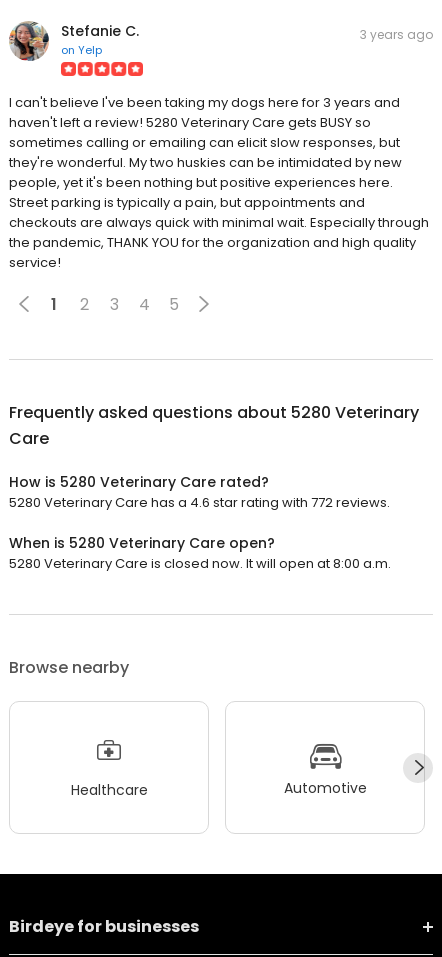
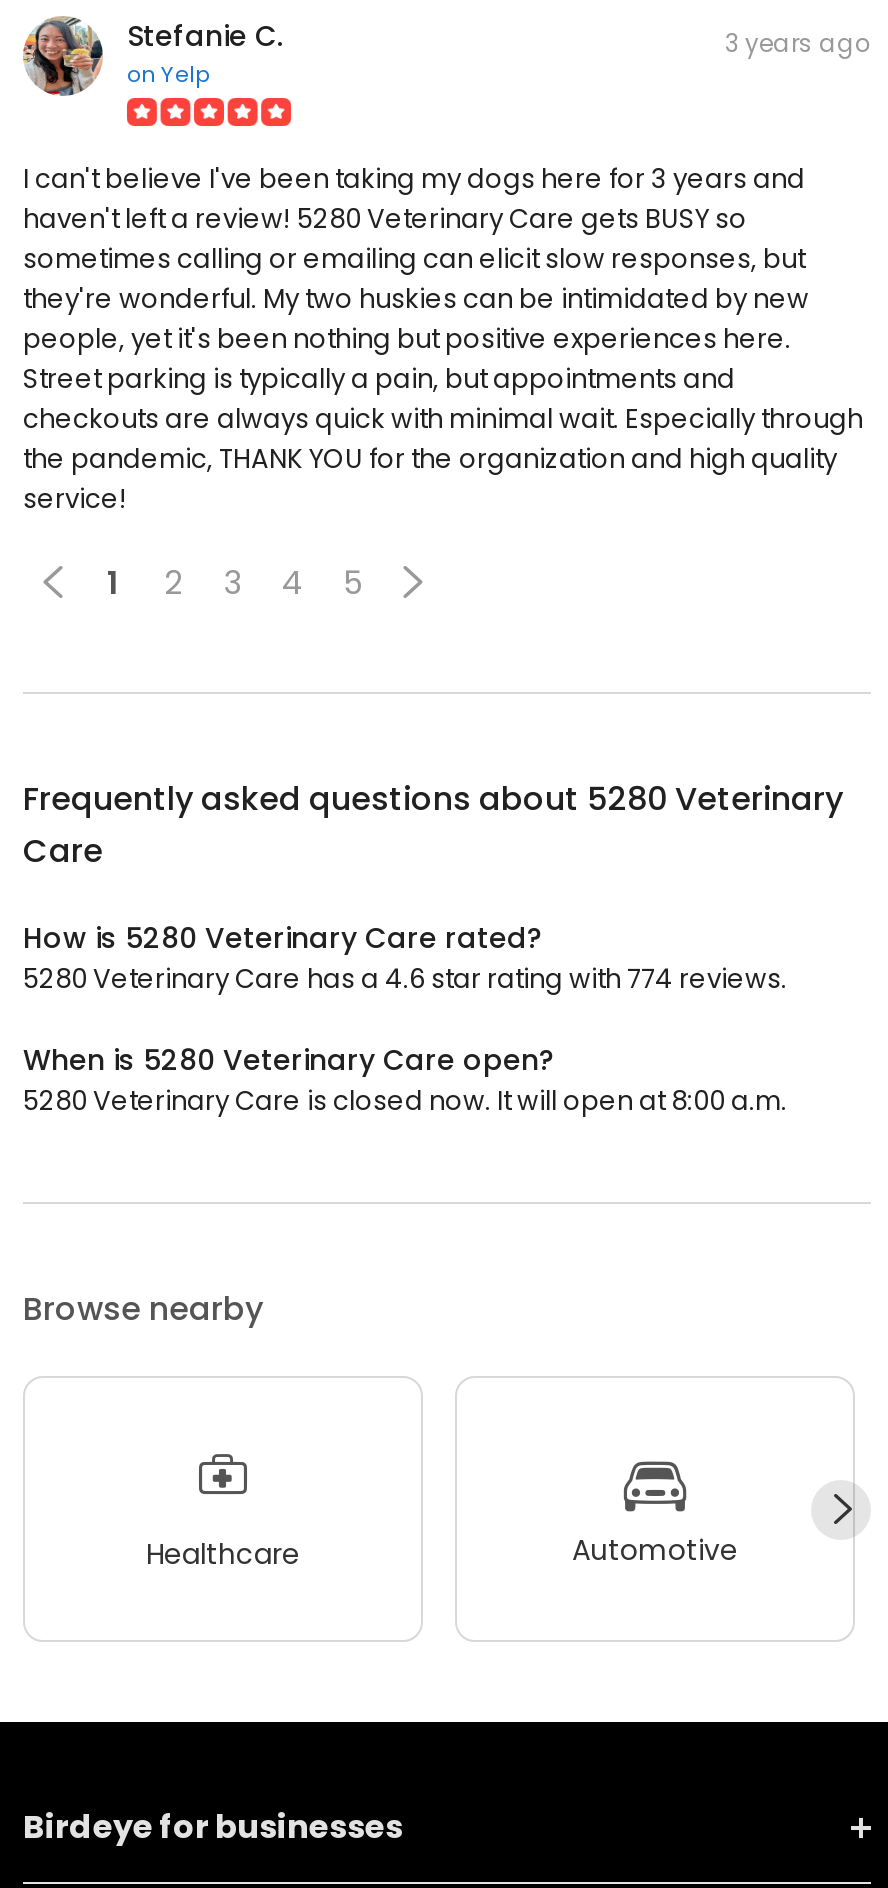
- 5280 Veterinary Care has a 4.6 star rating with 772 reviews.
+ 5280 Veterinary Care has a 4.6 star rating with 774 reviews.
